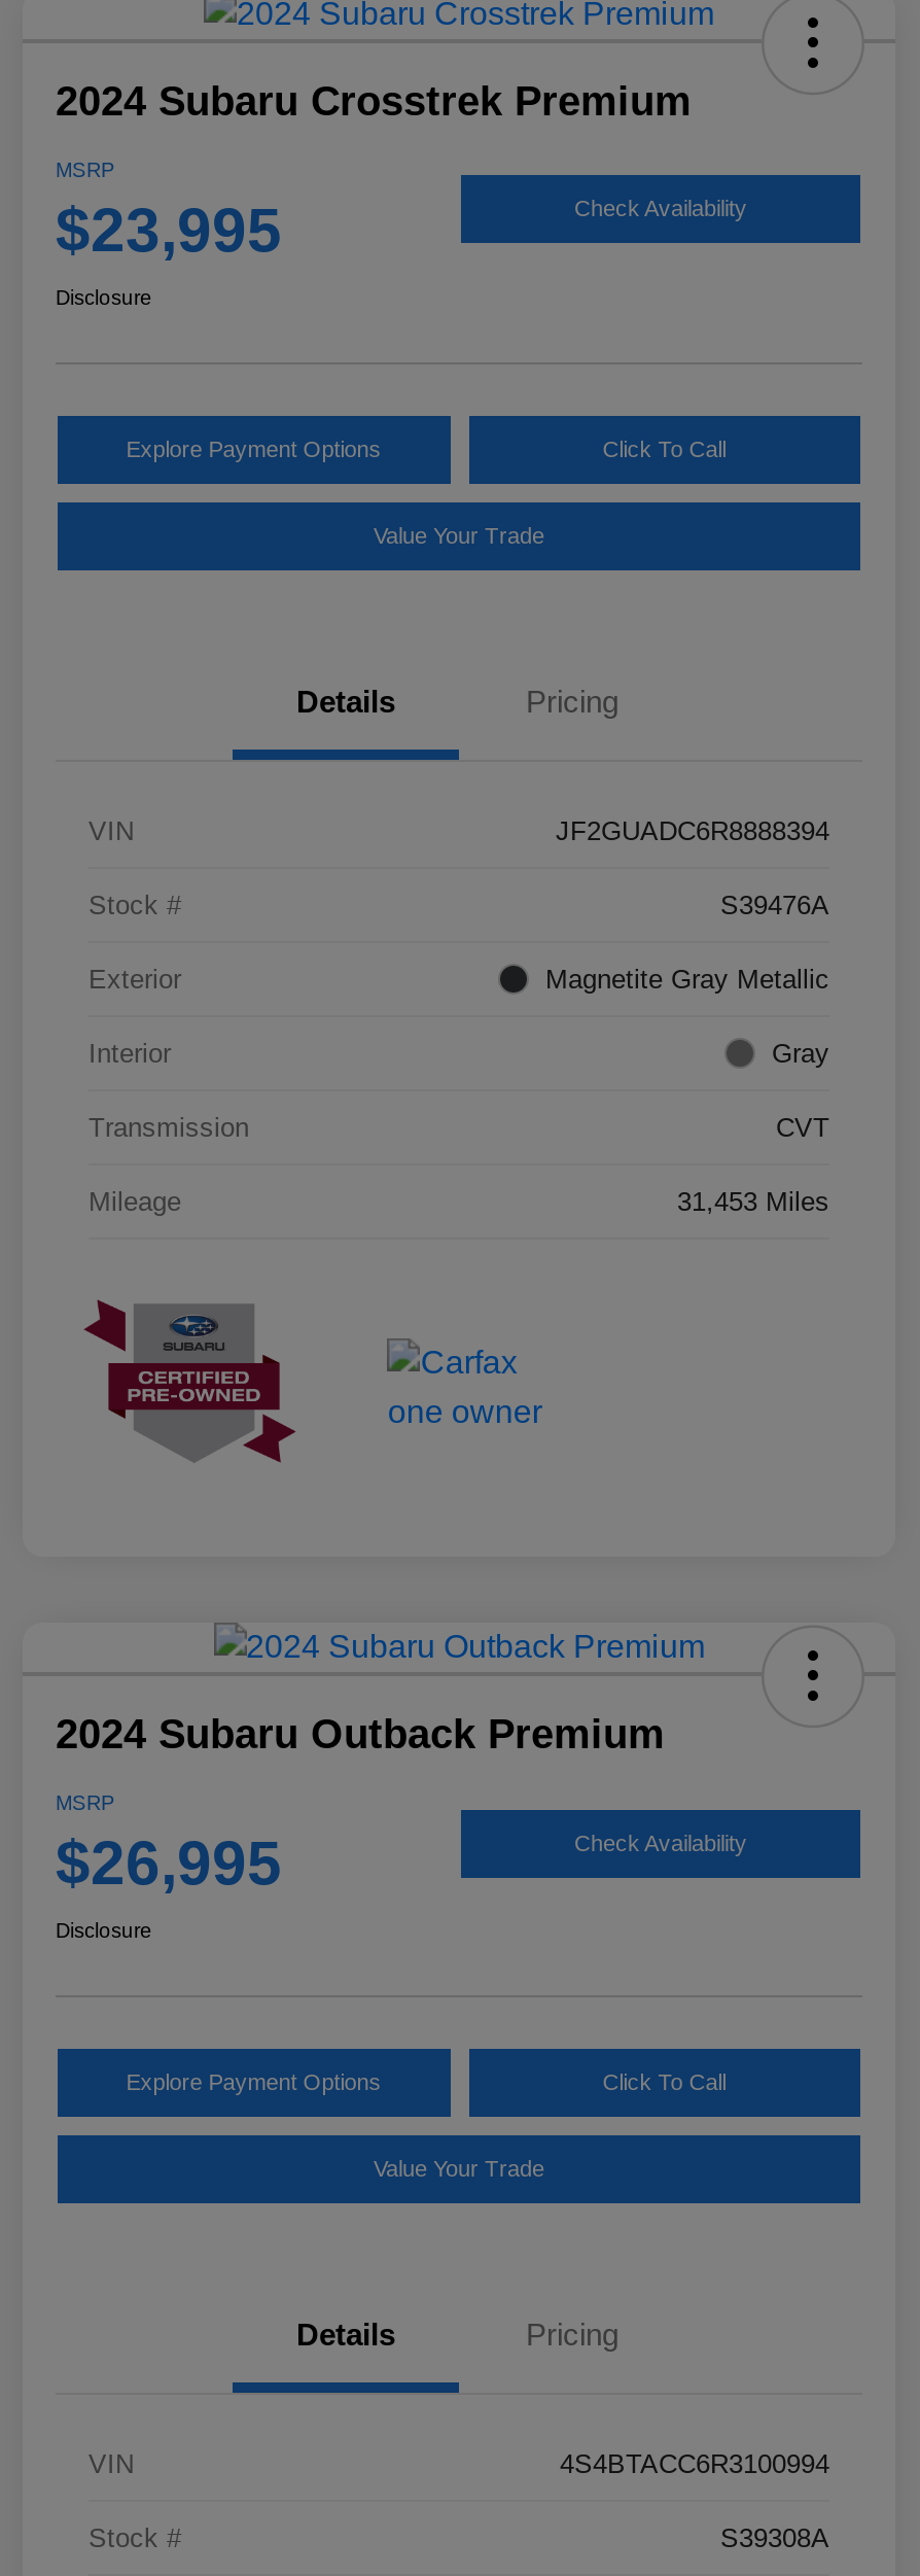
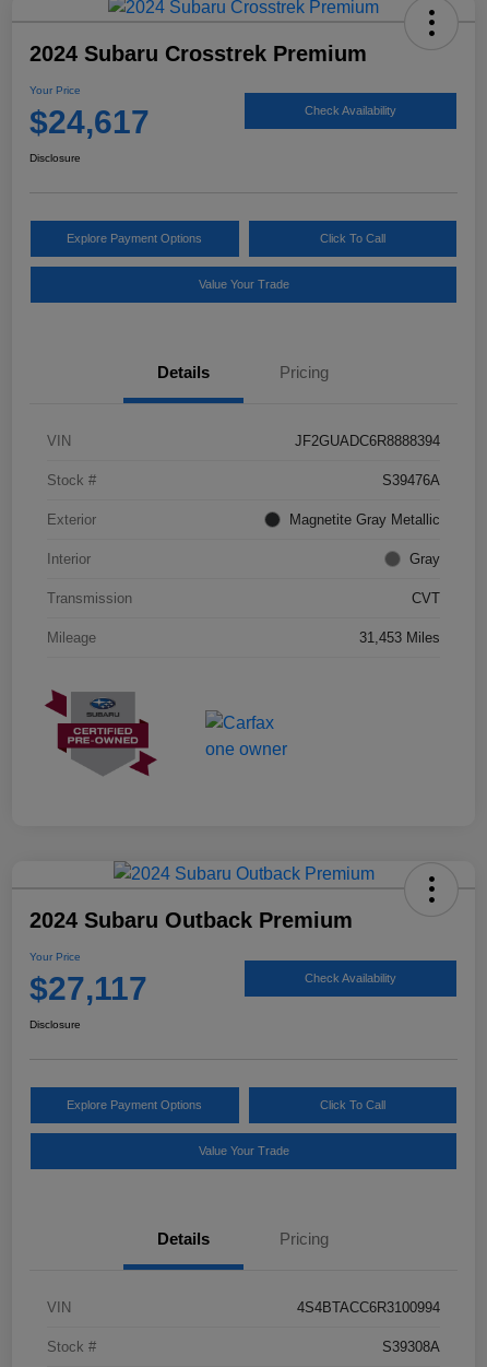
- MSRP
- $23,995
+ Your Price
+ $24,617

- MSRP
- $26,995
+ Your Price
+ $27,117
